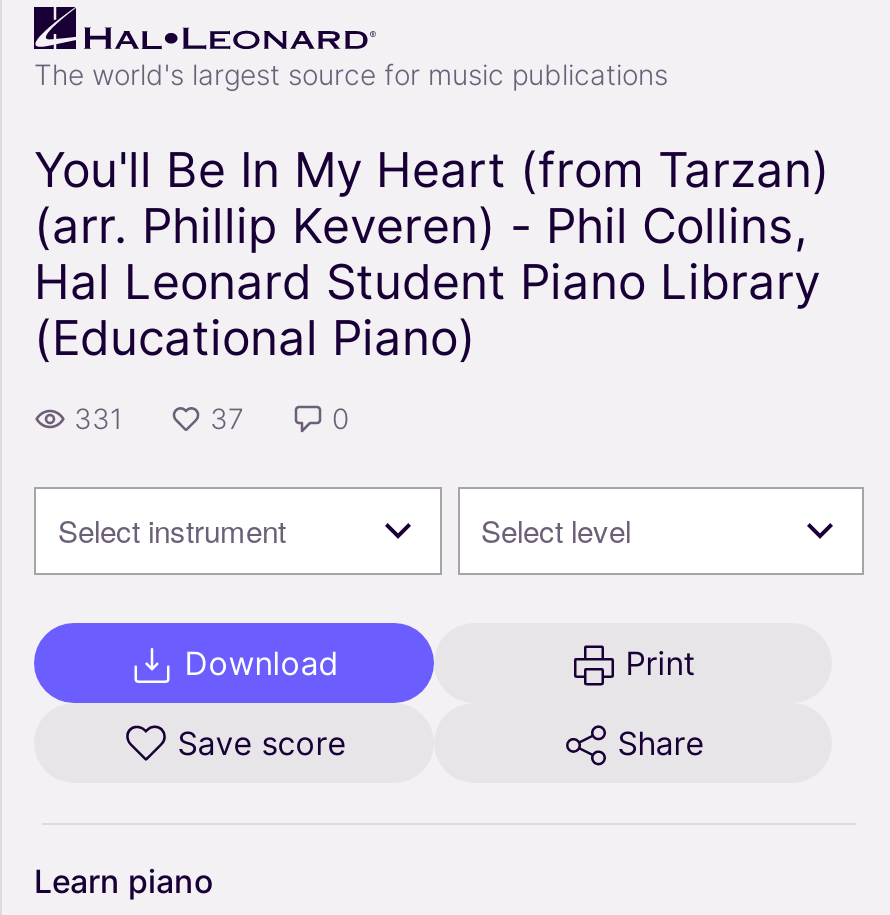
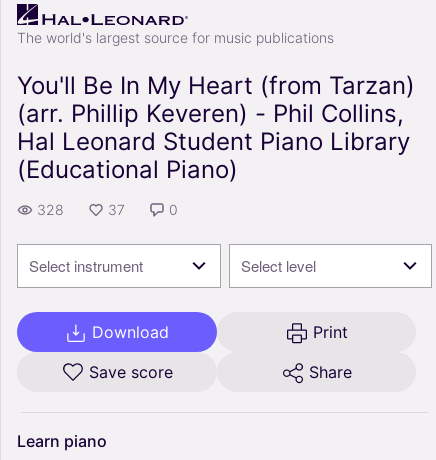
- 331
+ 328
